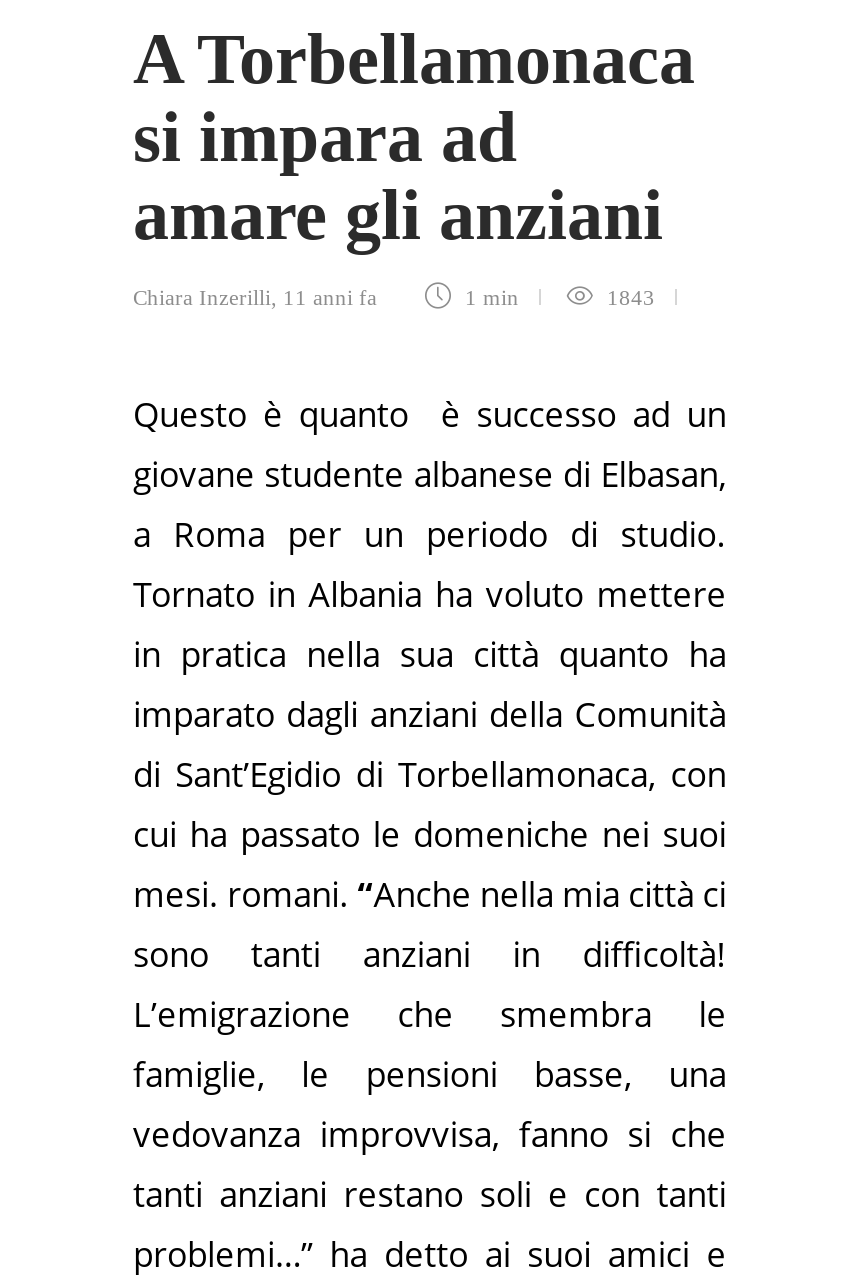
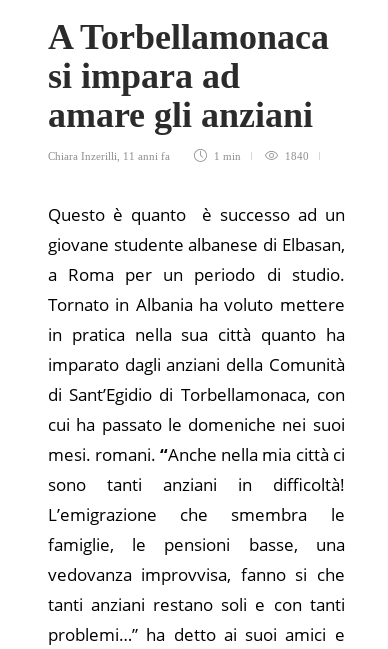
- 1843
+ 1840
